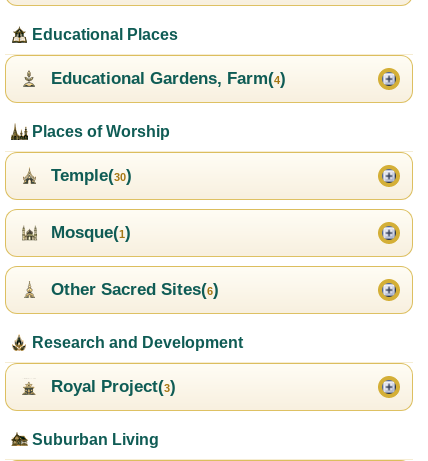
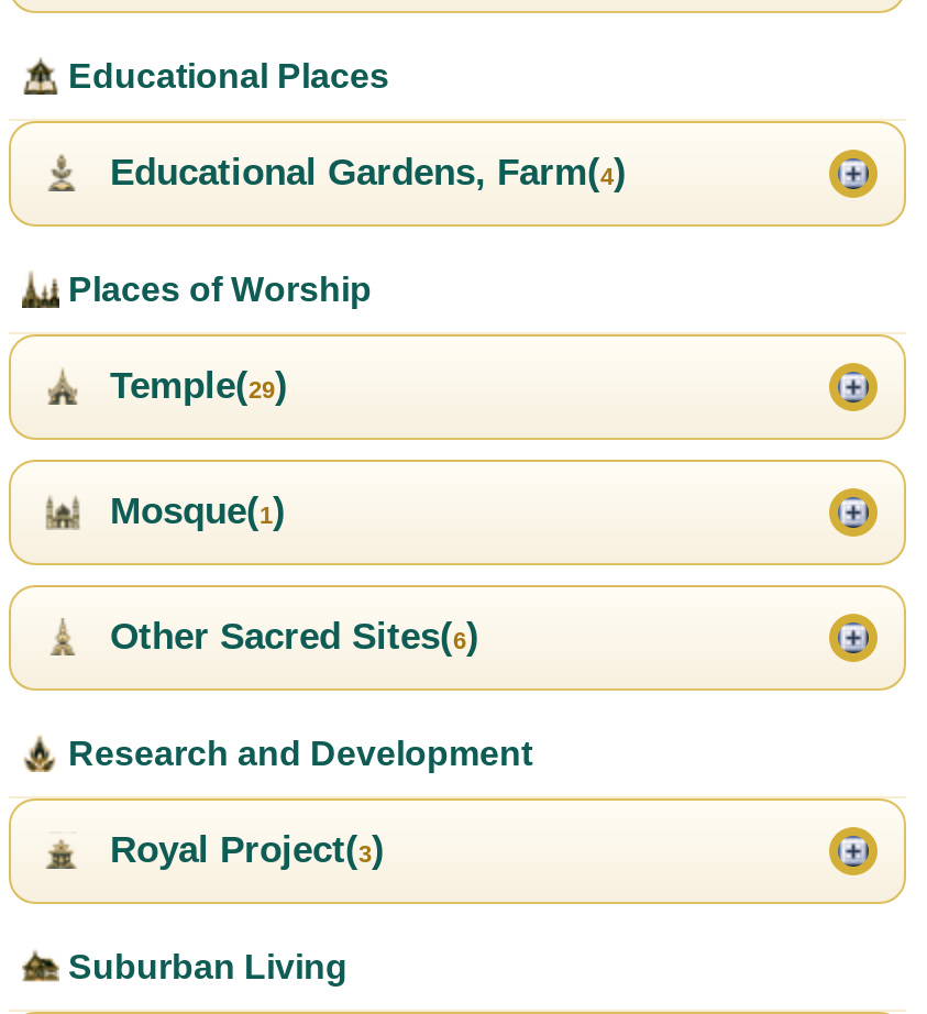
- Temple(30)
+ Temple(29)
